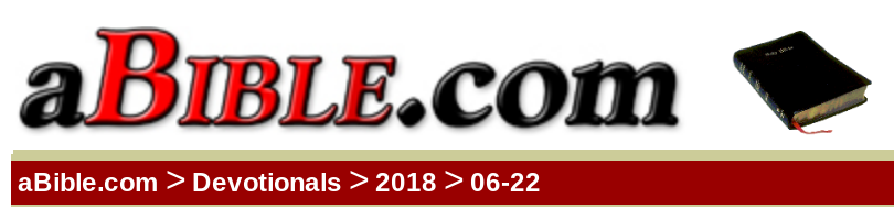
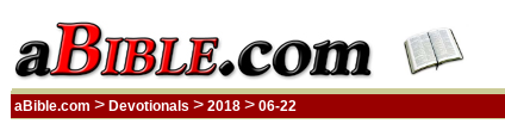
- [image]
+ [image]
